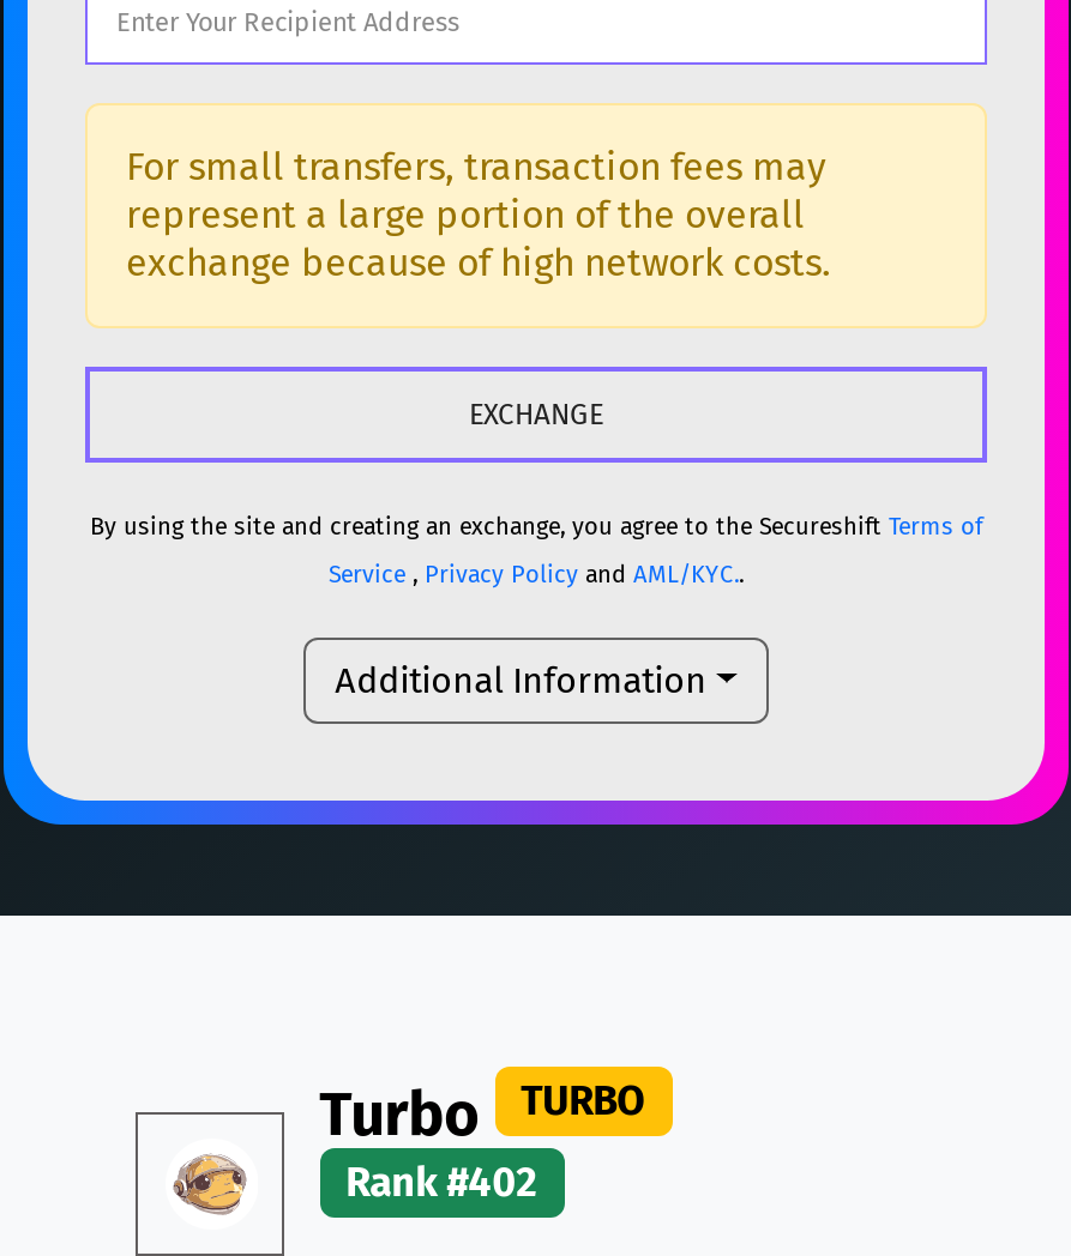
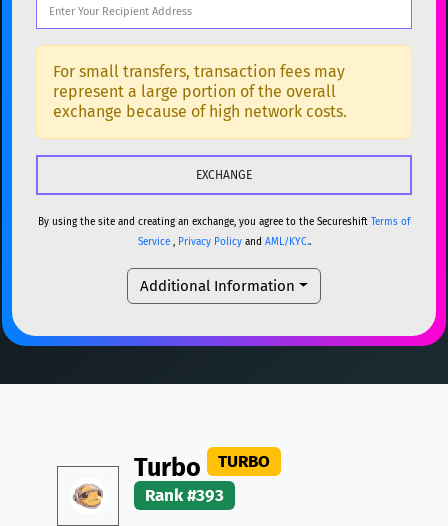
- Rank #402
+ Rank #393
